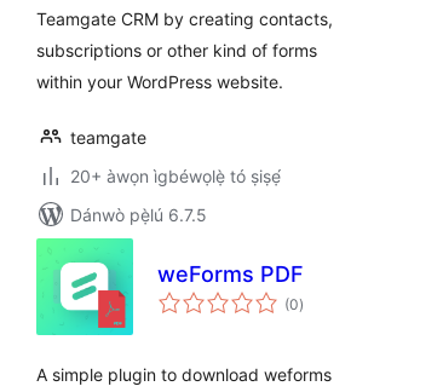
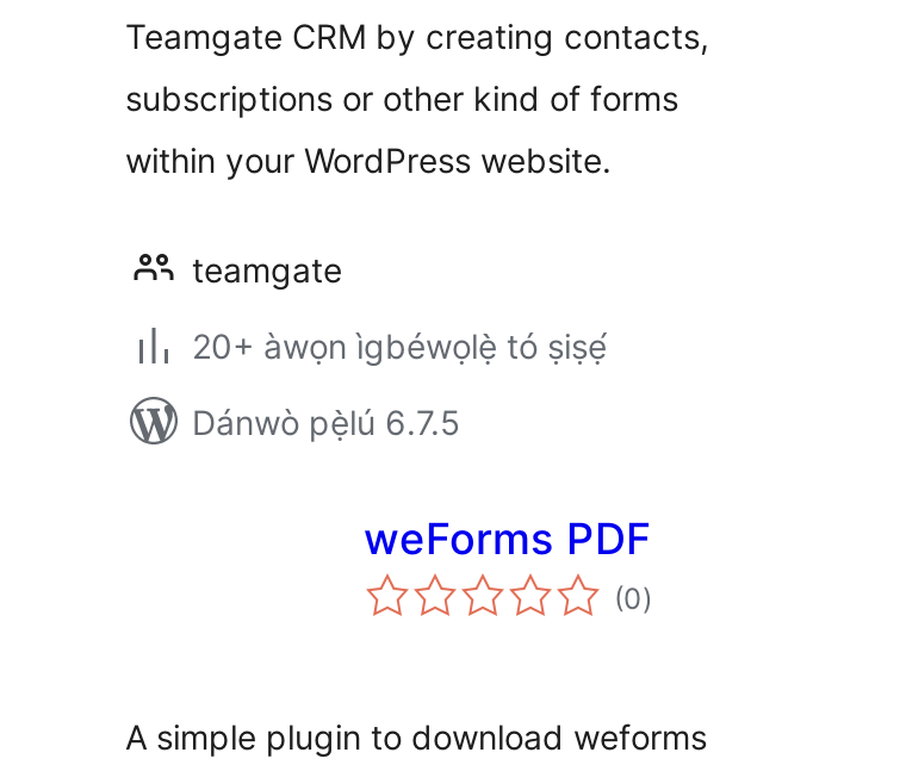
- [image]
